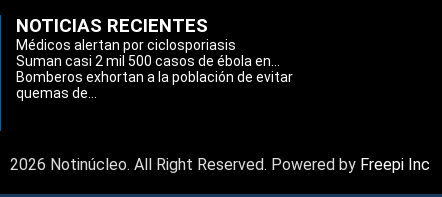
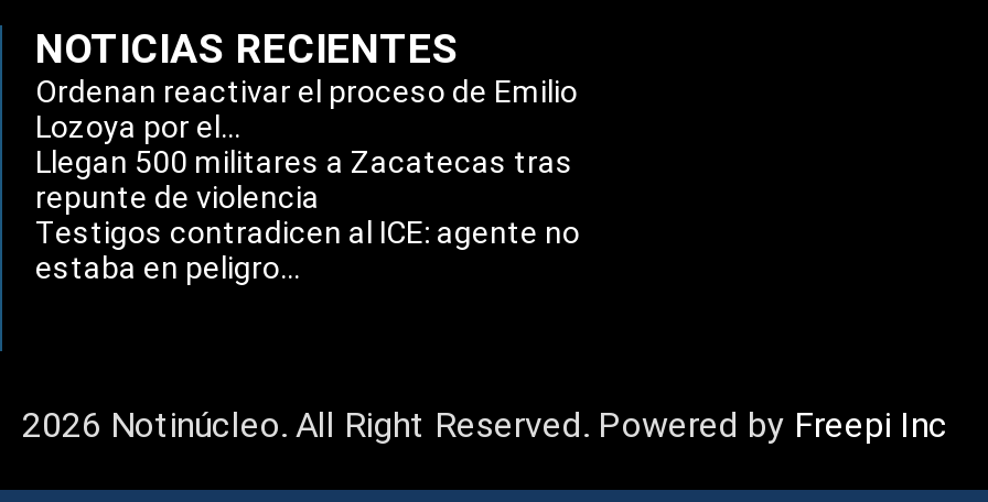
- Médicos alertan por ciclosporiasis
- Suman casi 2 mil 500 casos de ébola en...
- Bomberos exhortan a la población de evitar
- quemas de...
+ Ordenan reactivar el proceso de Emilio
+ Lozoya por el...
+ Llegan 500 militares a Zacatecas tras
+ repunte de violencia
+ Testigos contradicen al ICE: agente no
+ estaba en peligro...
